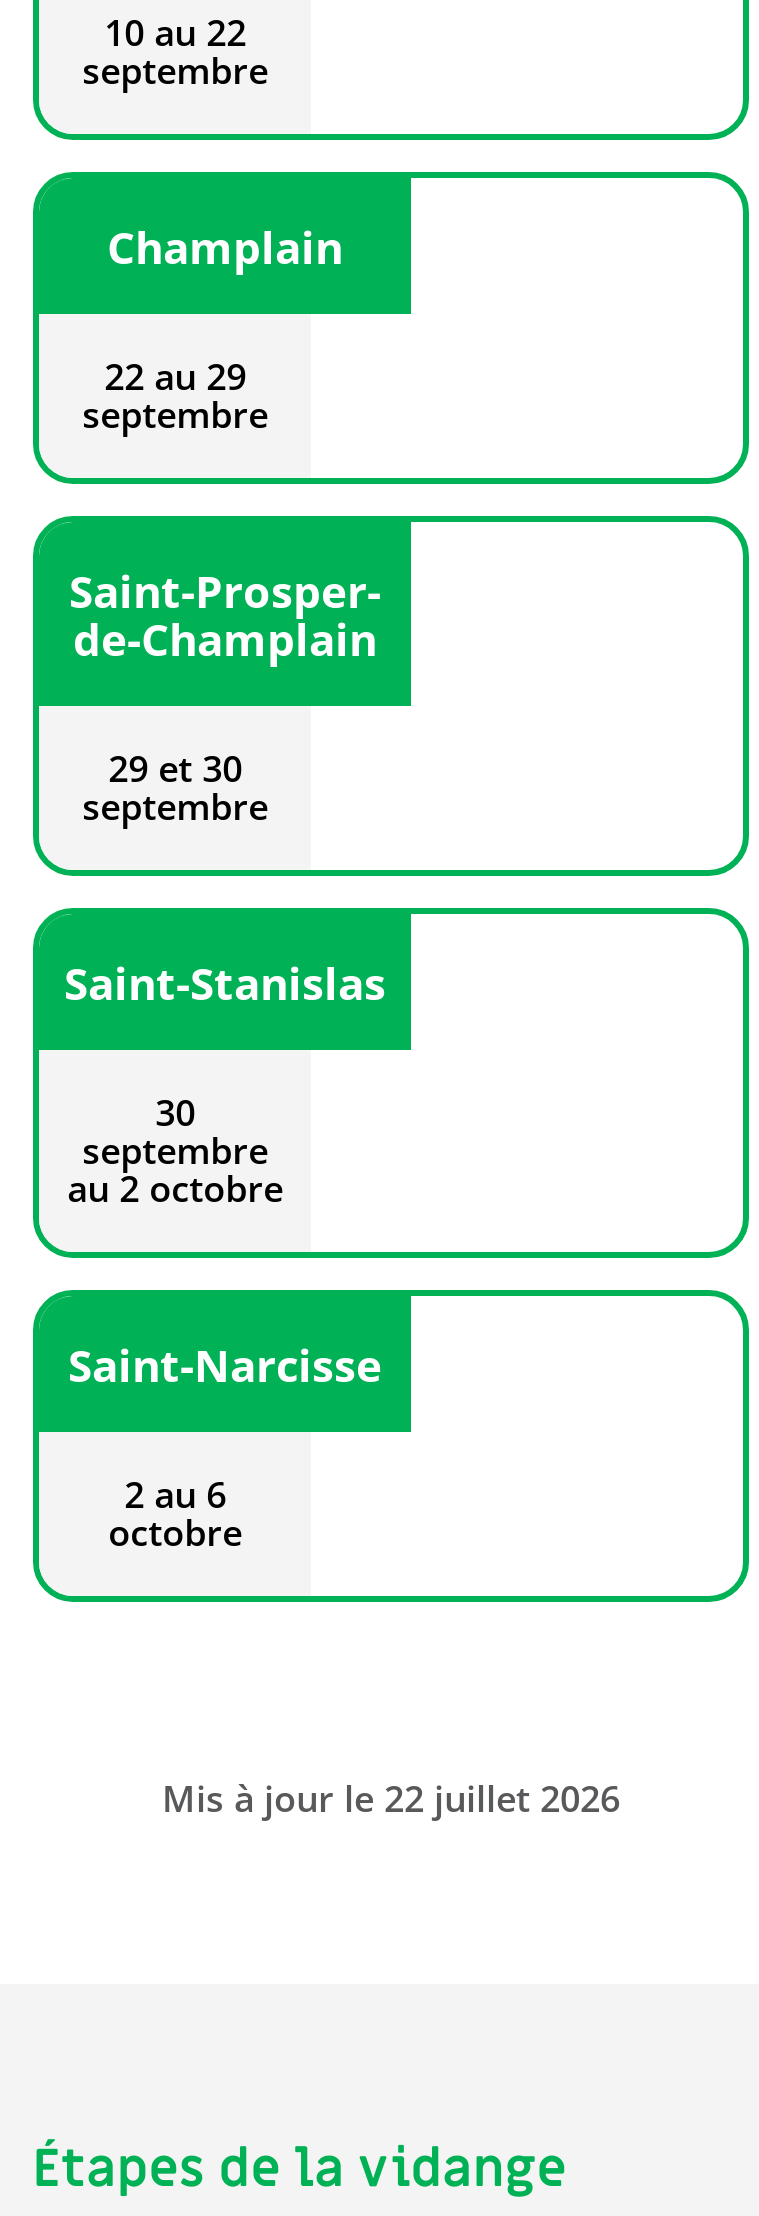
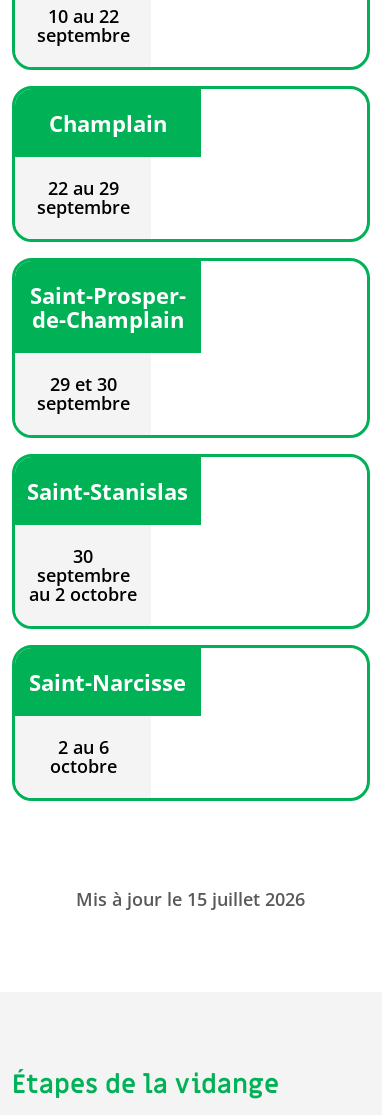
- Mis à jour le 22 juillet 2026
+ Mis à jour le 15 juillet 2026
